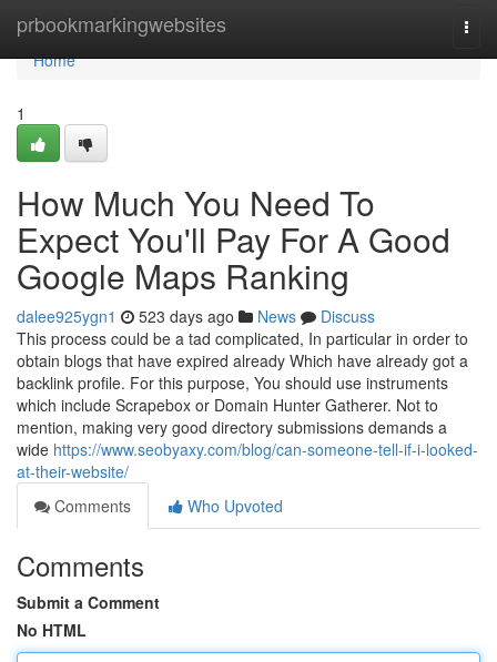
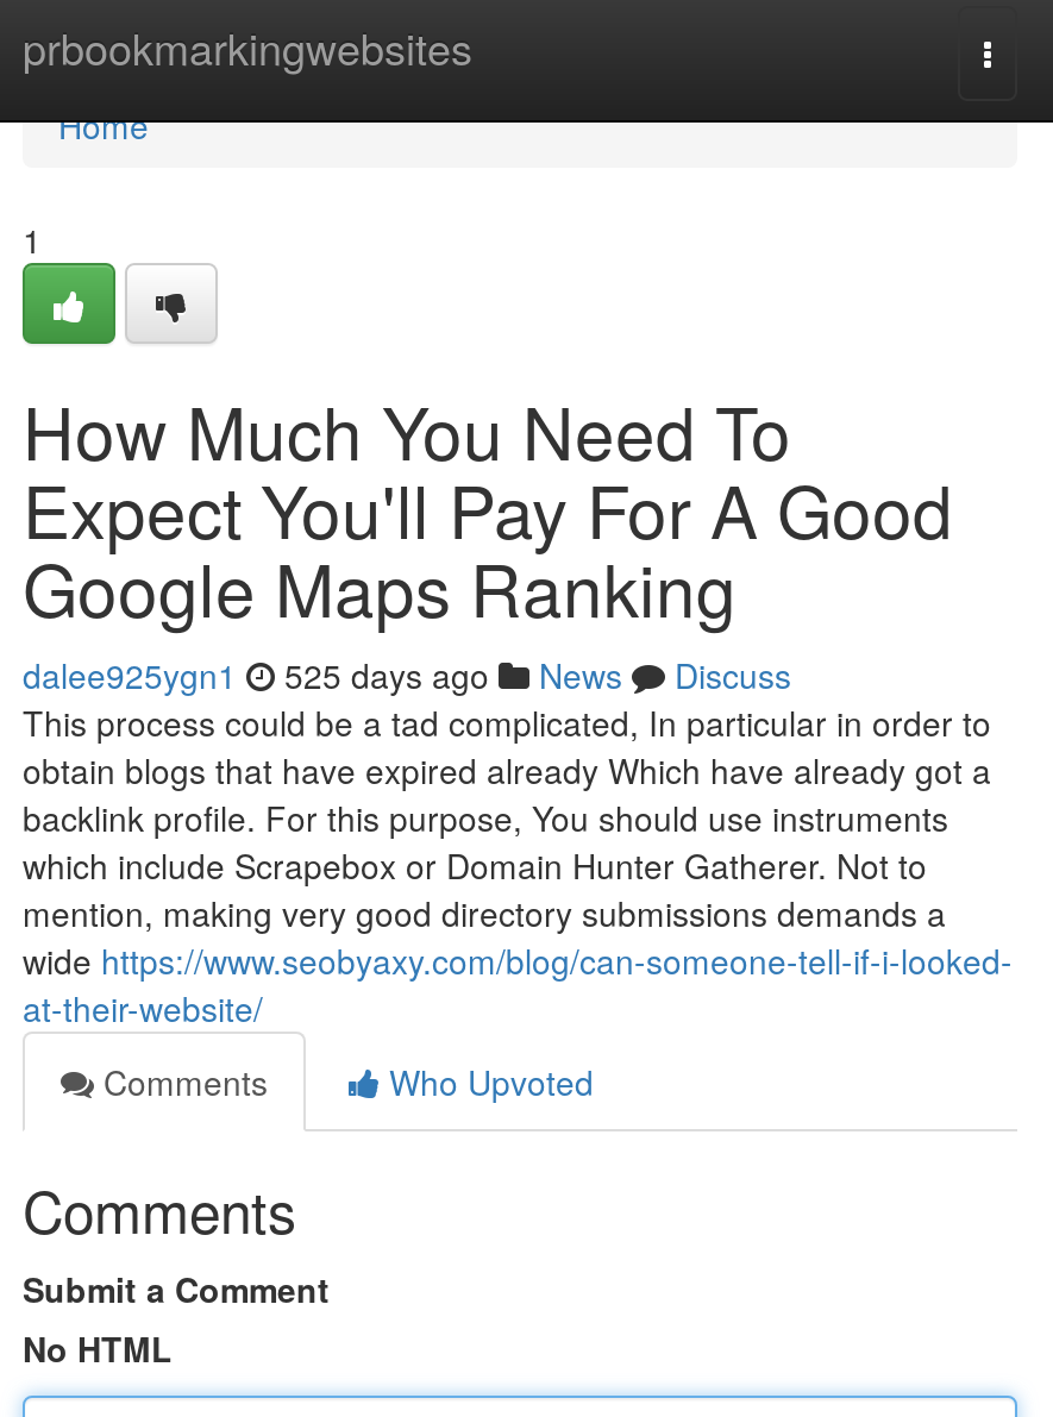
- dalee925ygn1 523 days ago News Discuss
+ dalee925ygn1 525 days ago News Discuss
